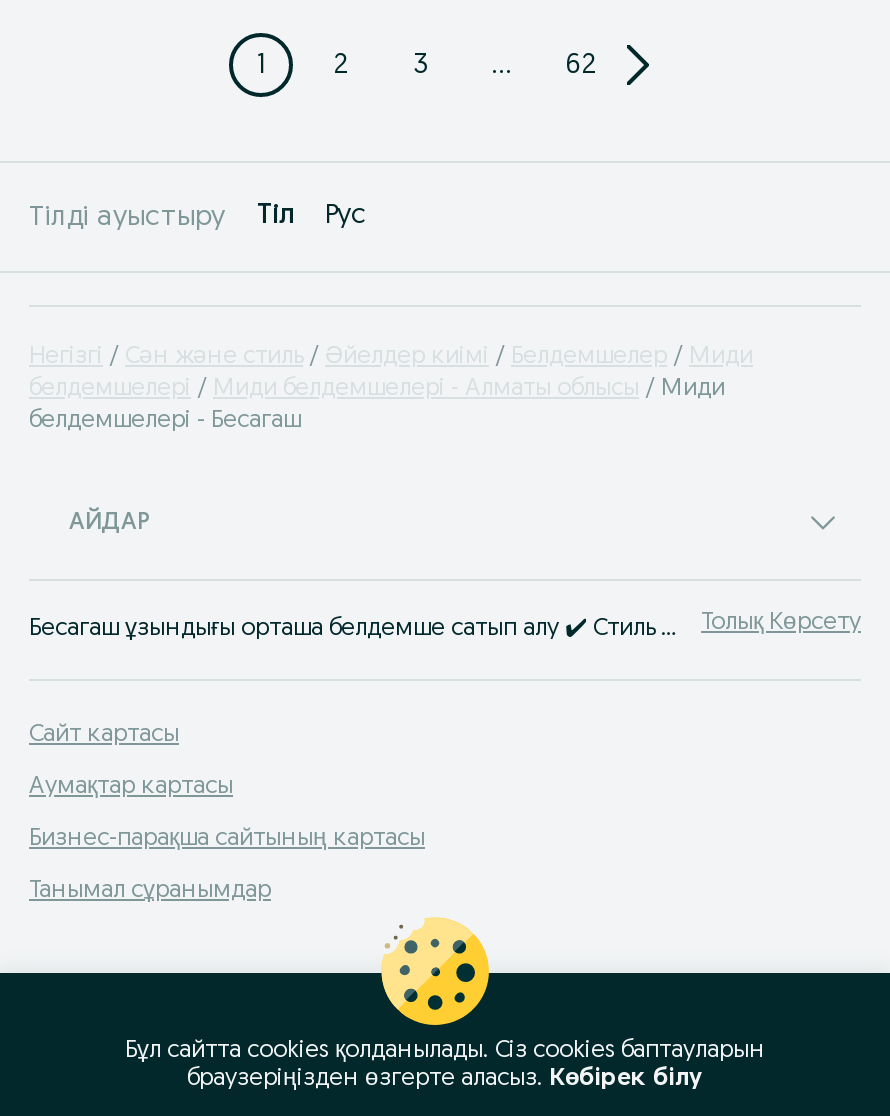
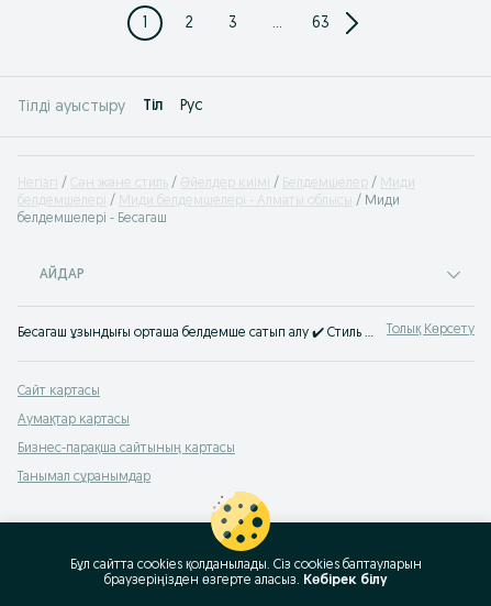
- 62
+ 63
